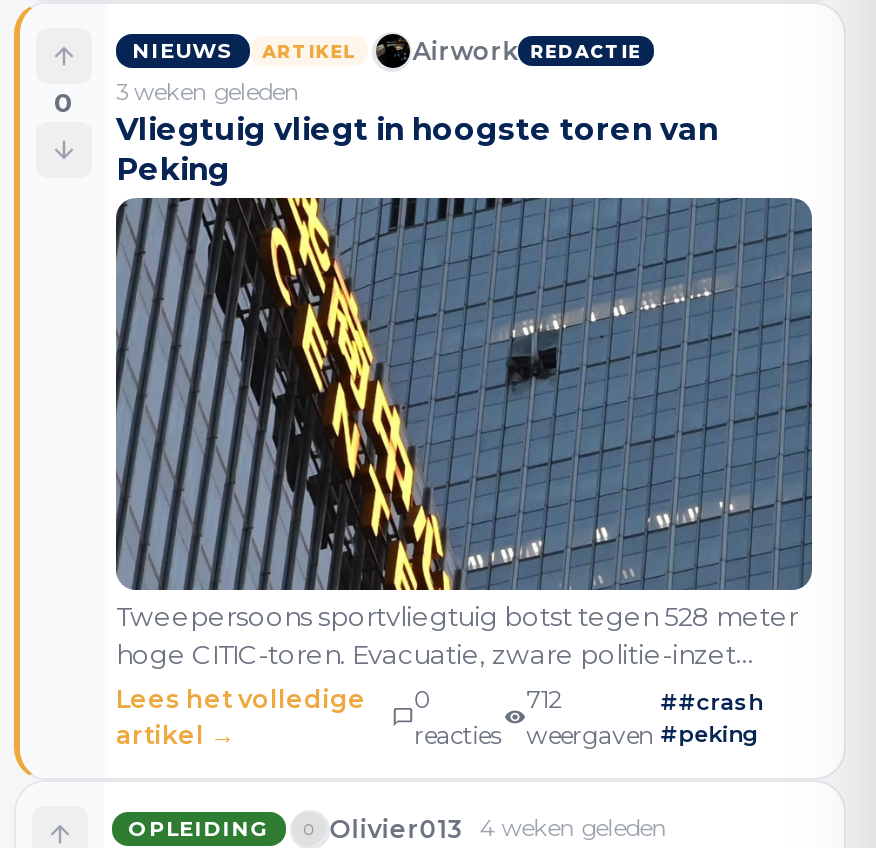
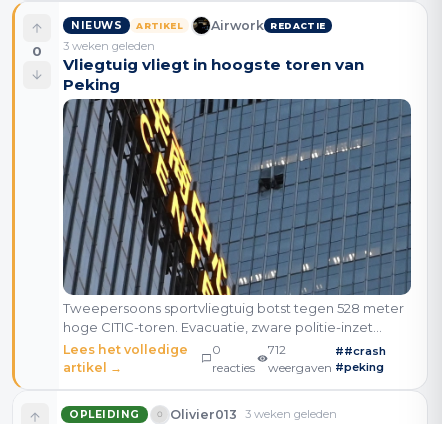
- Olivier013 4 weken geleden
+ Olivier013 3 weken geleden
